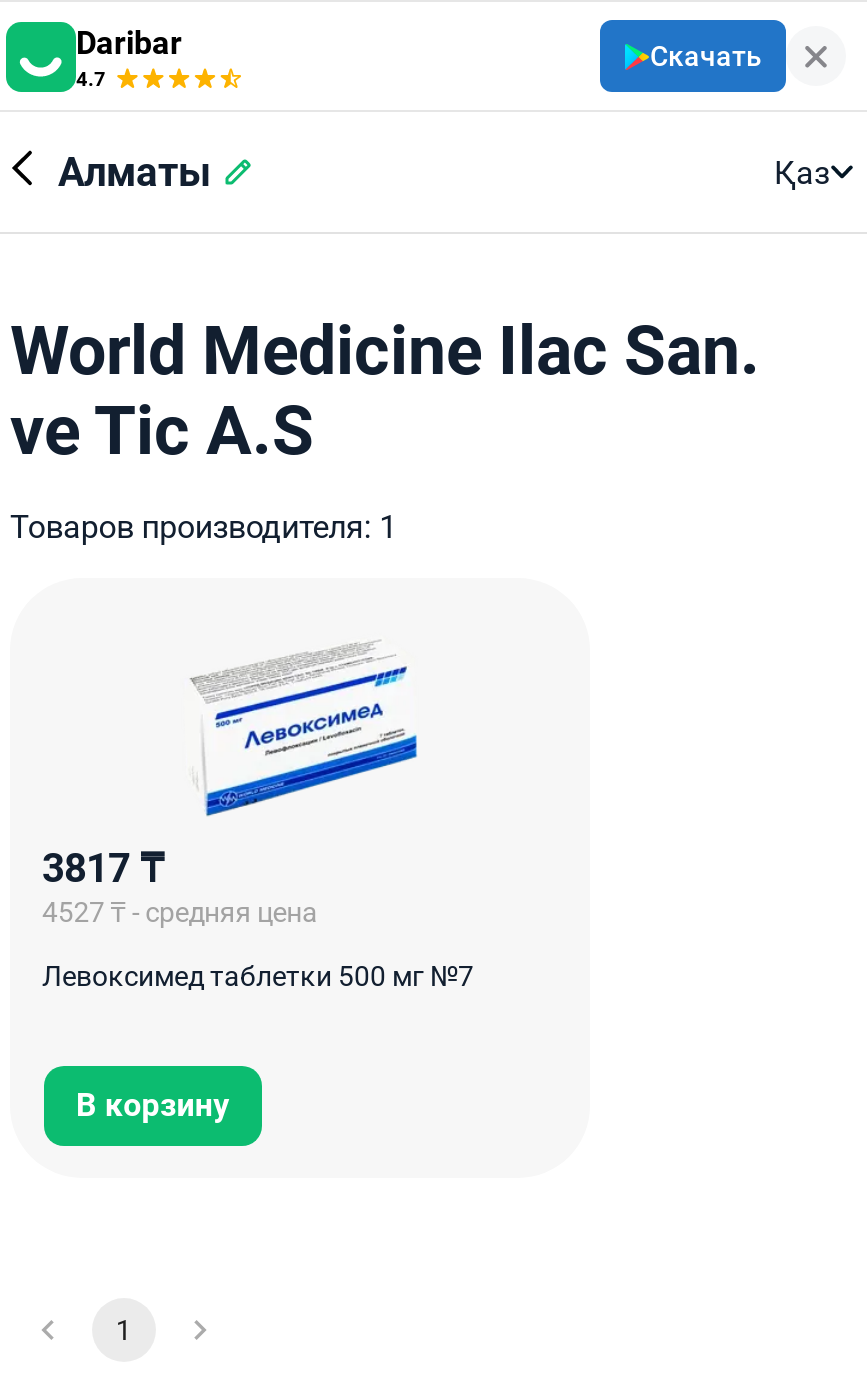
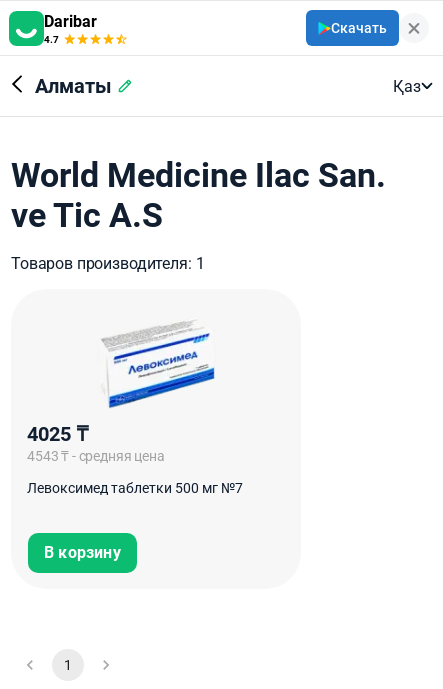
- 3817 ₸
+ 4025 ₸

- 4527 ₸ - средняя цена
+ 4543 ₸ - средняя цена
